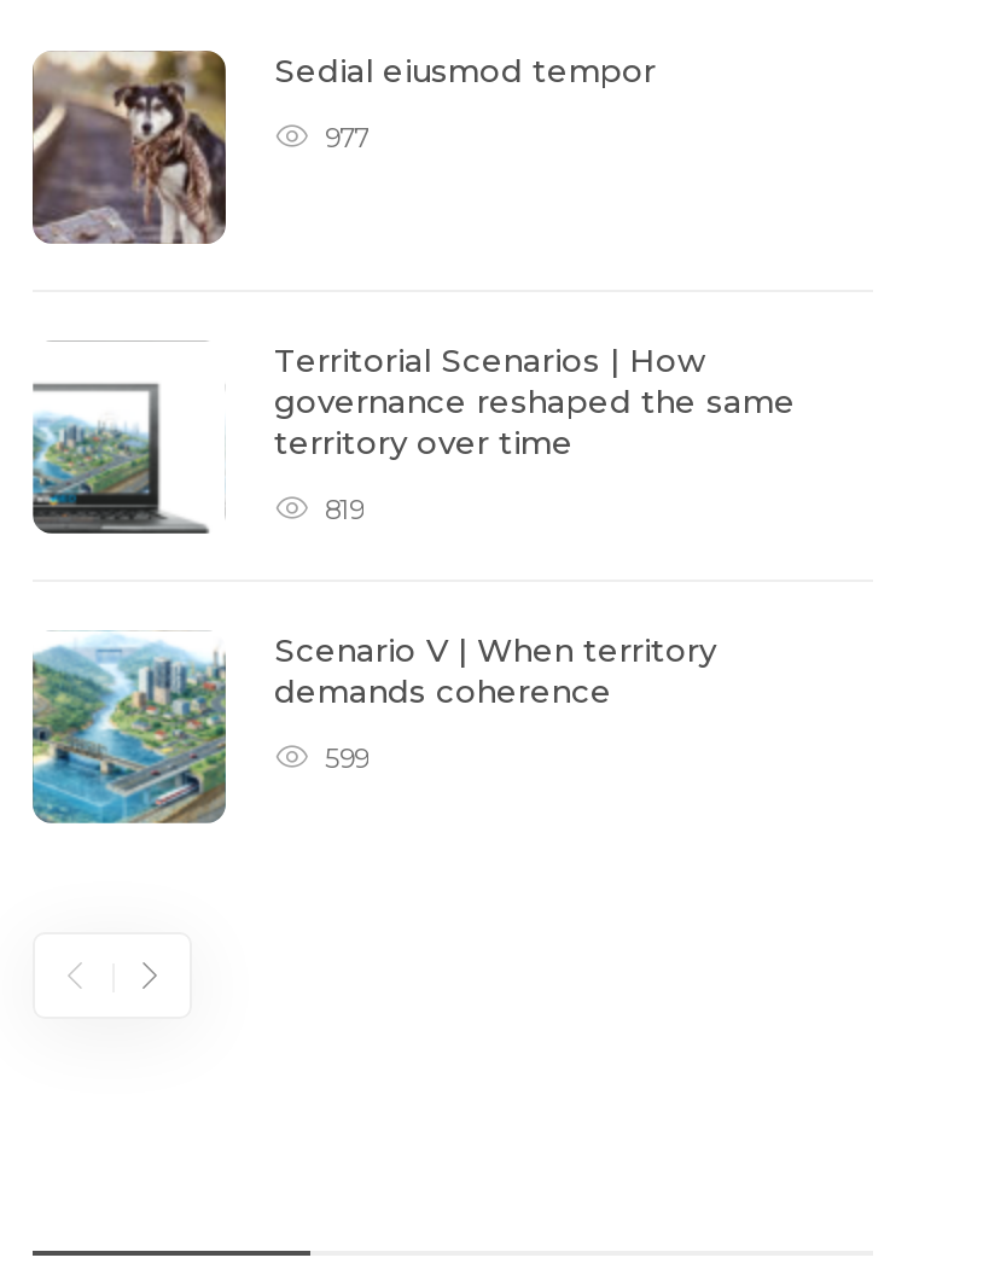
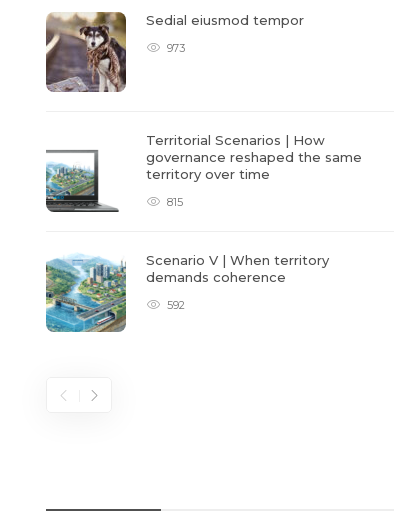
- 977
+ 973

- 819
+ 815

- 599
+ 592
